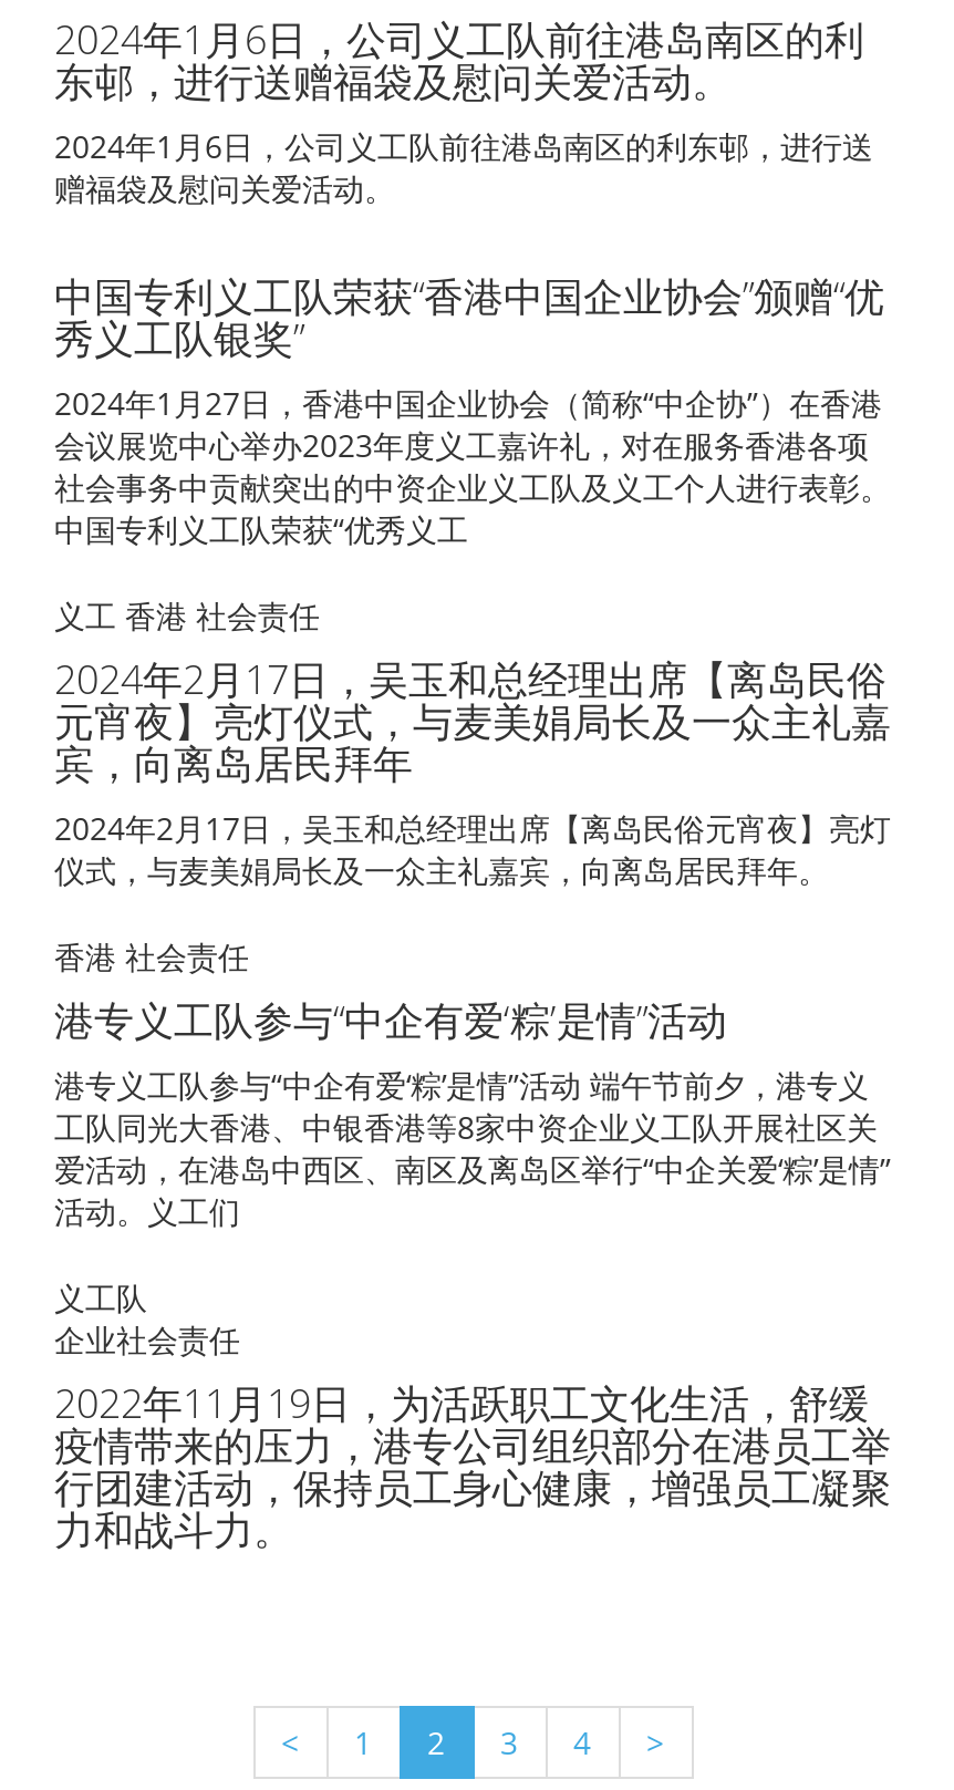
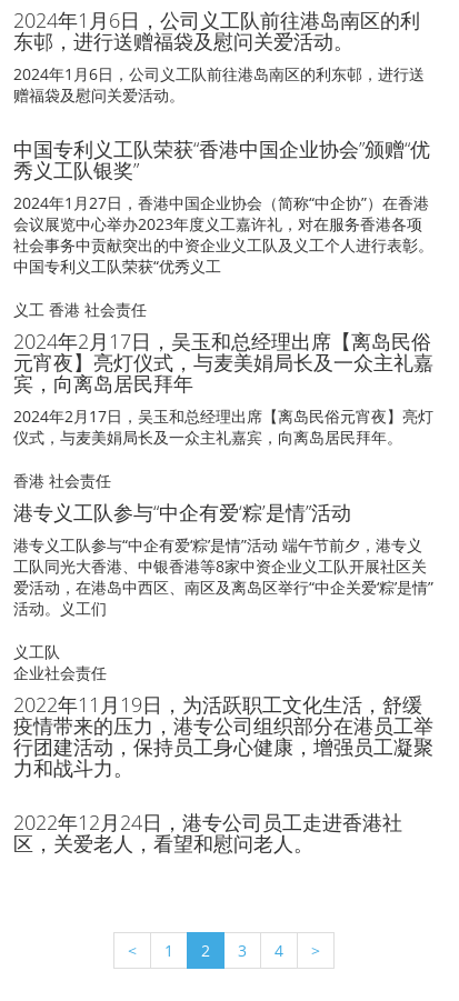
+ 2022年12月24日，港专公司员工走进香港社
+ 区，关爱老人，看望和慰问老人。
